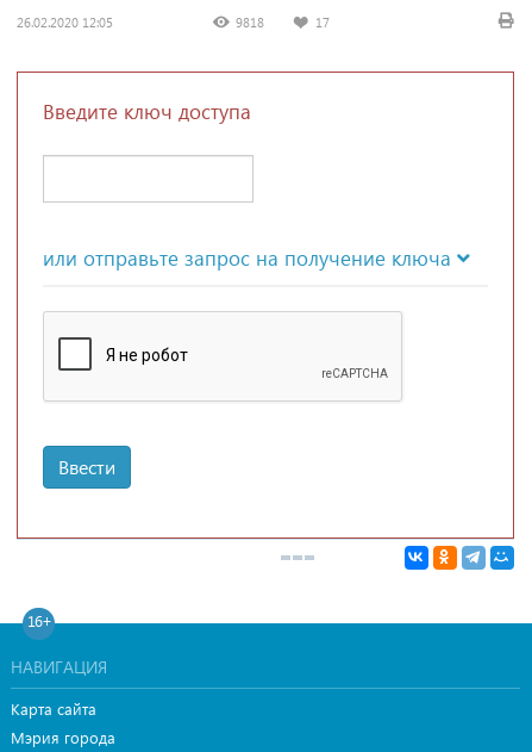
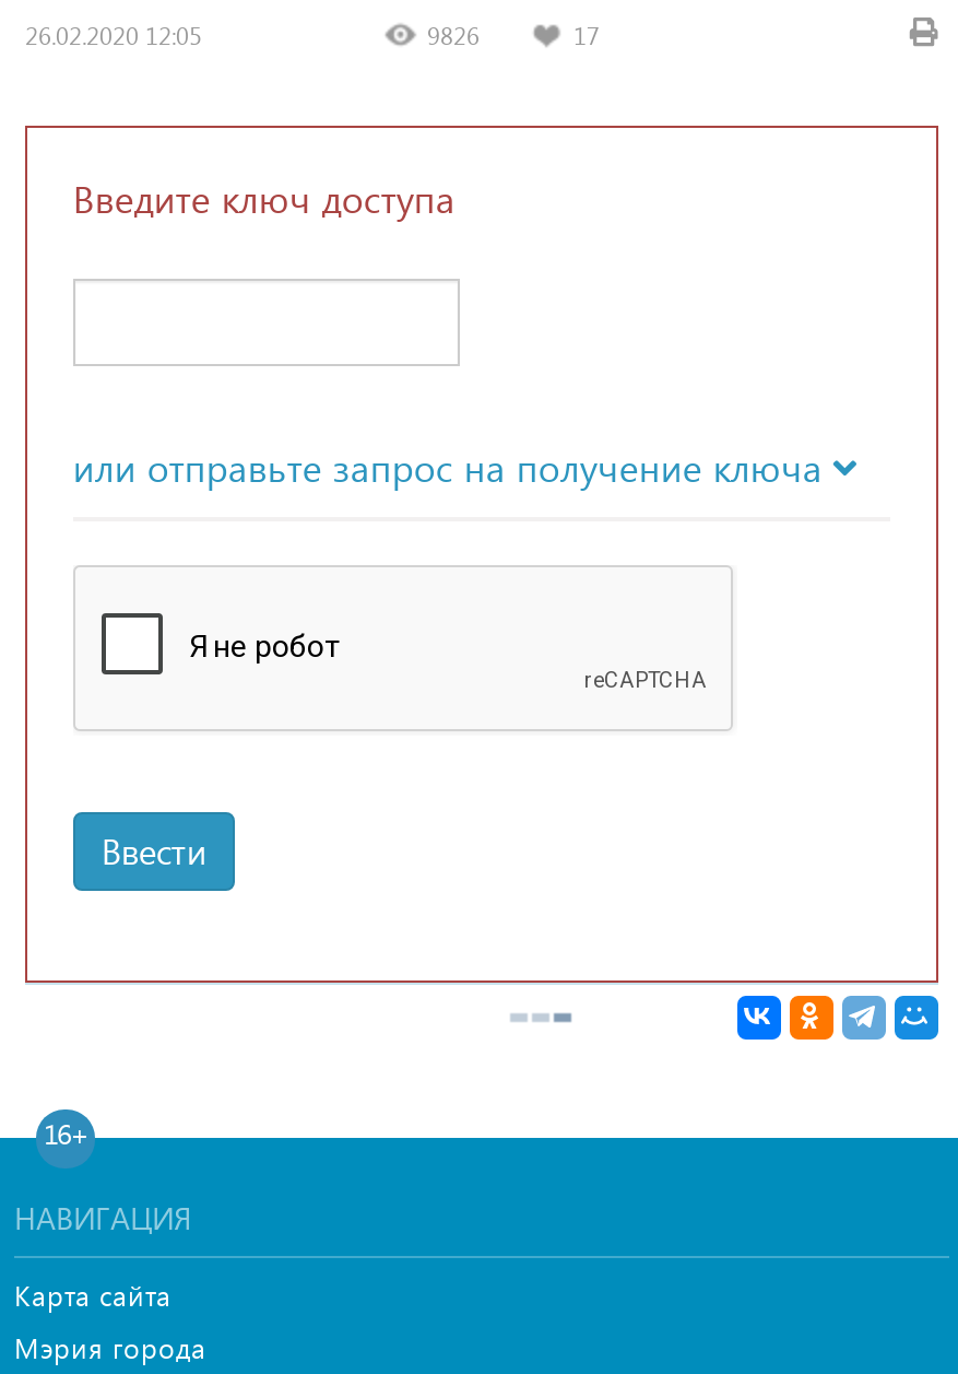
- 9818
+ 9826
